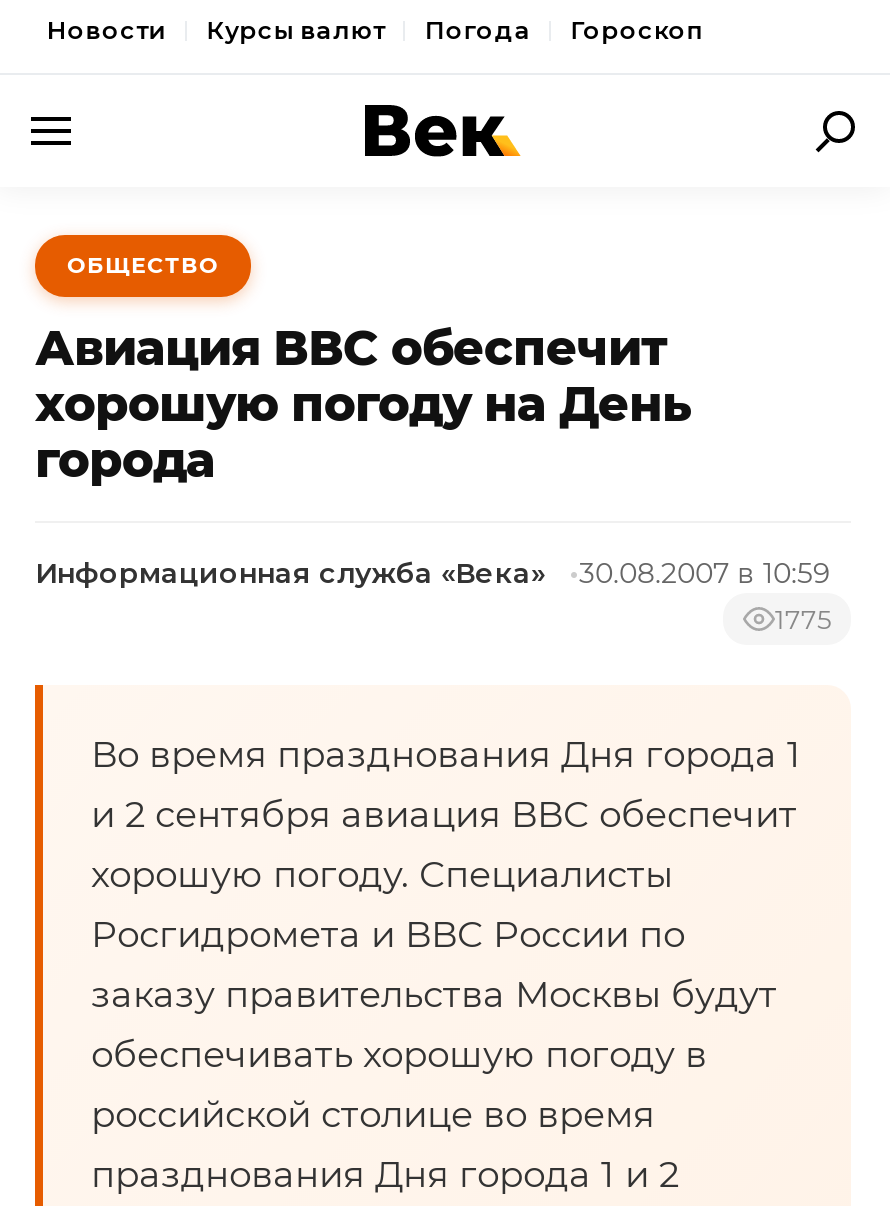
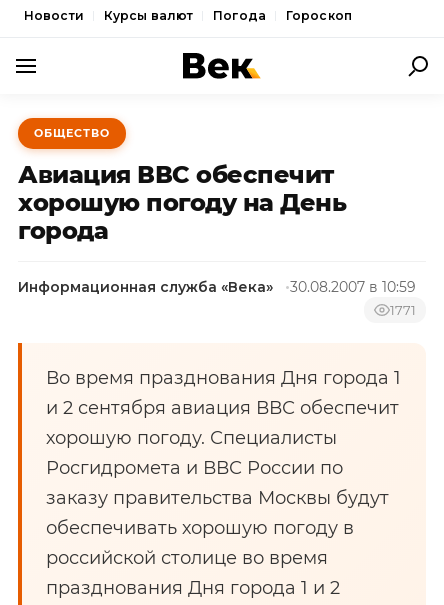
- 1775
+ 1771
